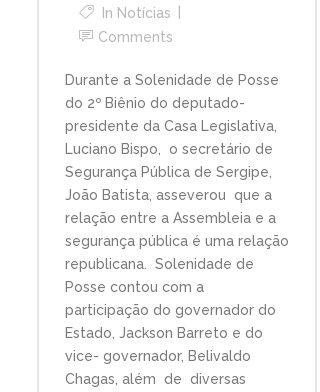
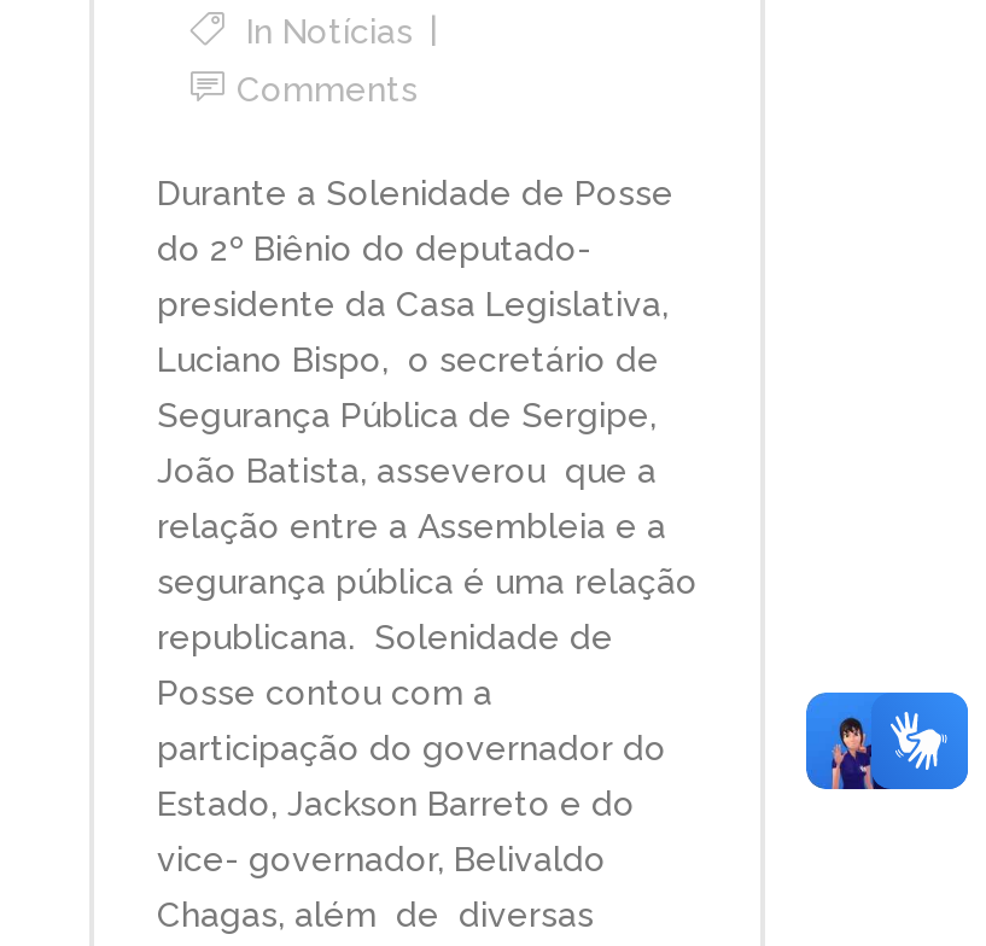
+ [image]
